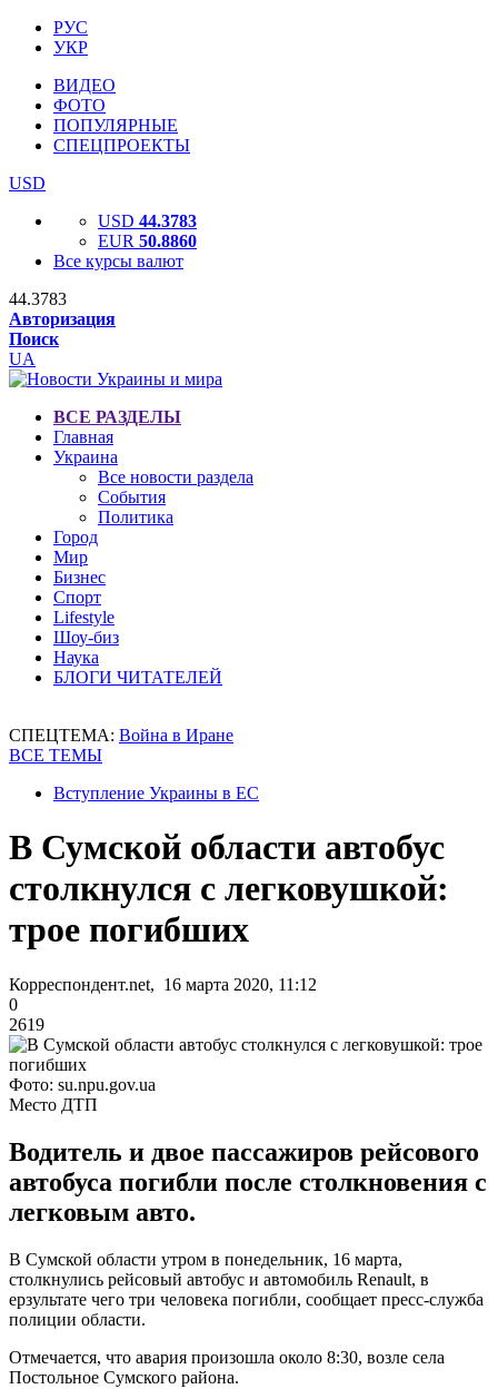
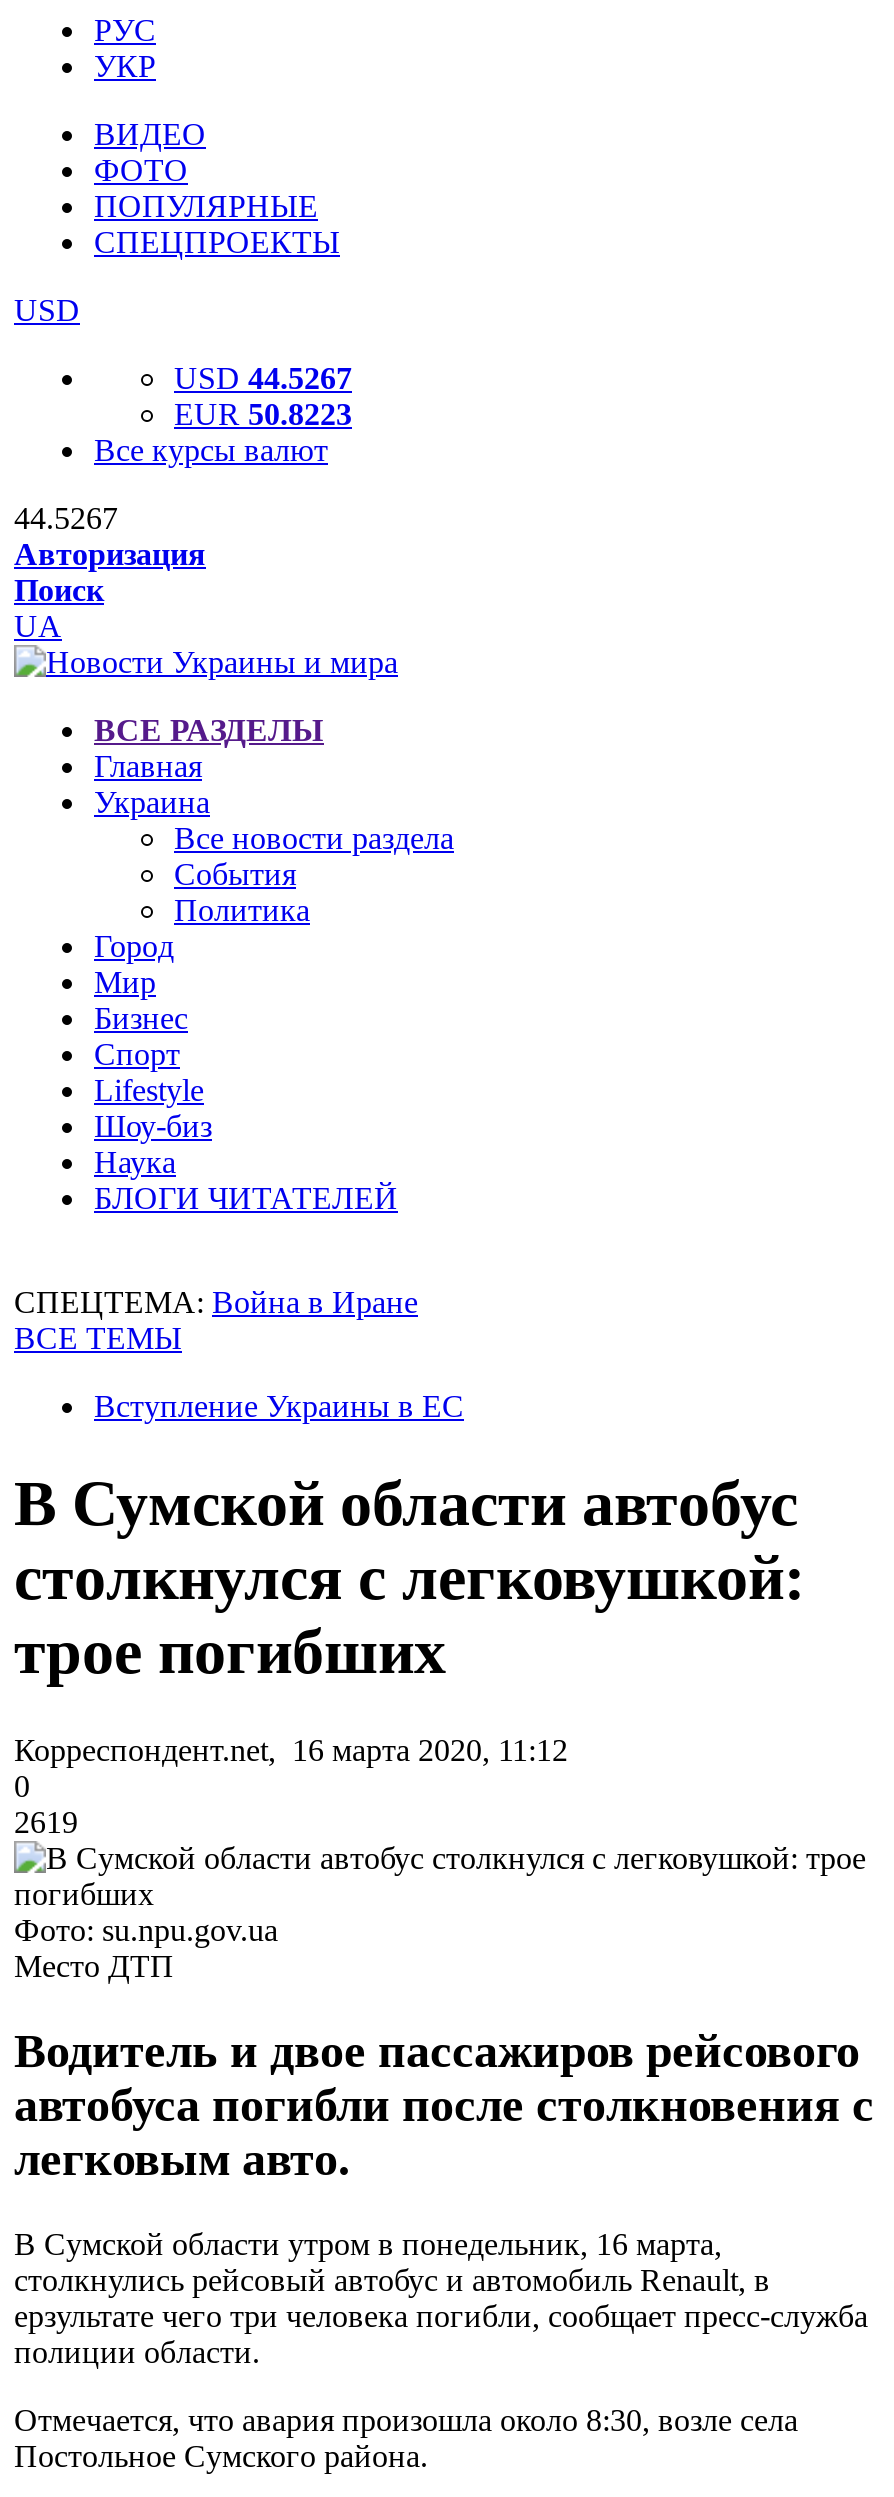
- USD 44.3783
+ USD 44.5267

- EUR 50.8860
+ EUR 50.8223

- 44.3783
+ 44.5267
